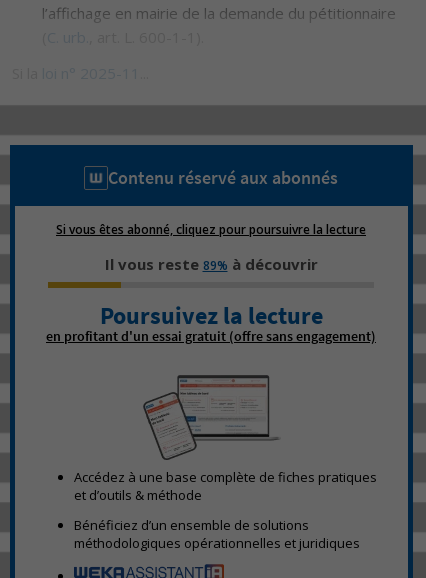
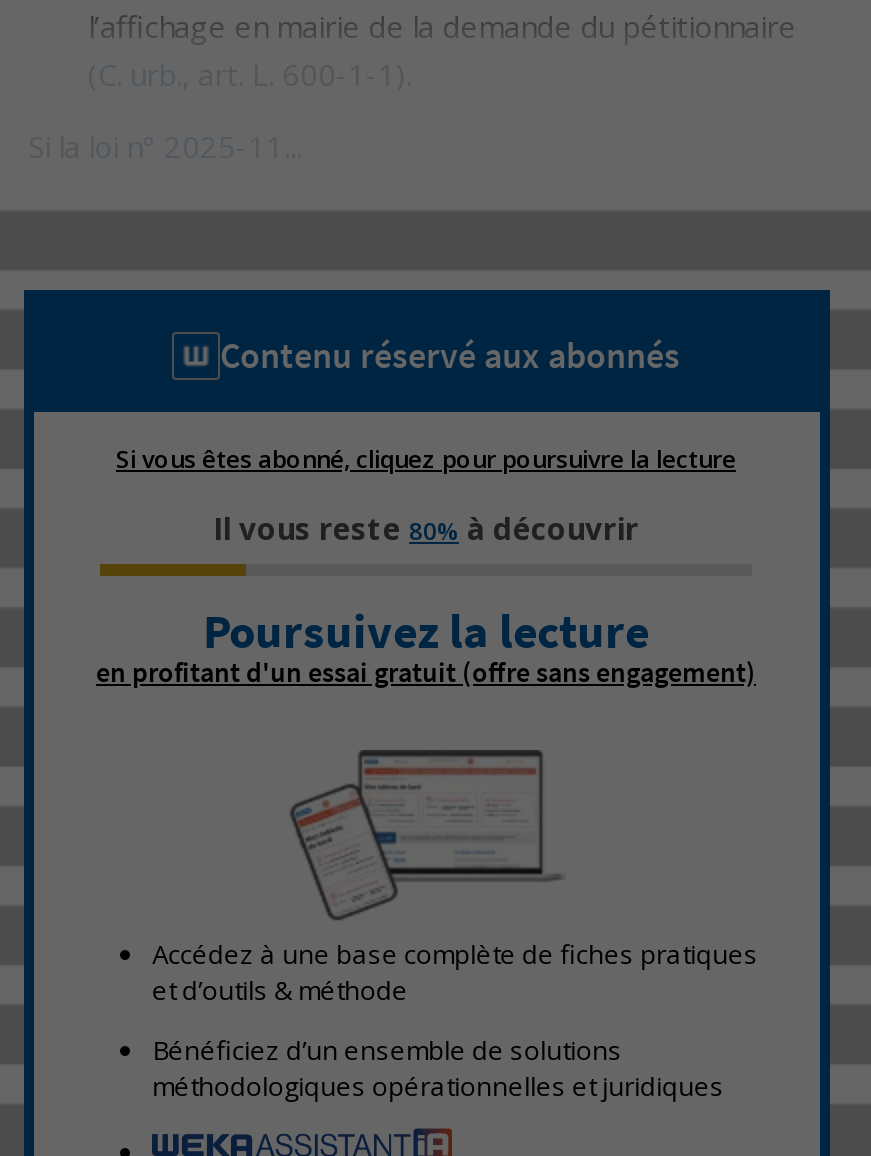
- Il vous reste 89% à découvrir
+ Il vous reste 80% à découvrir
